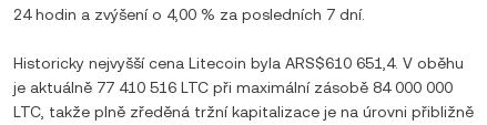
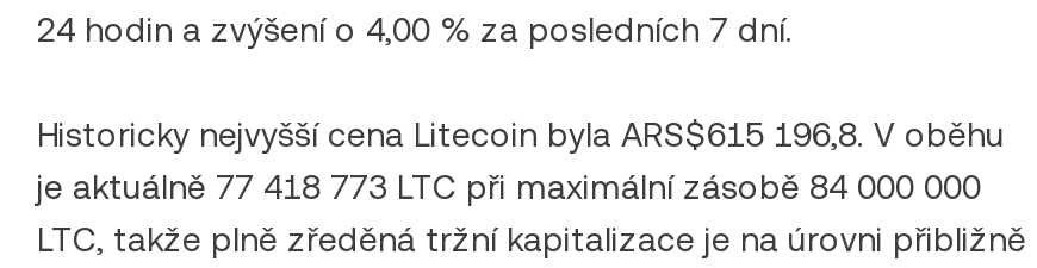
- Historicky nejvyšší cena Litecoin byla ARS$610 651,4. V oběhu
+ Historicky nejvyšší cena Litecoin byla ARS$615 196,8. V oběhu

- je aktuálně 77 410 516 LTC při maximální zásobě 84 000 000
+ je aktuálně 77 418 773 LTC při maximální zásobě 84 000 000
